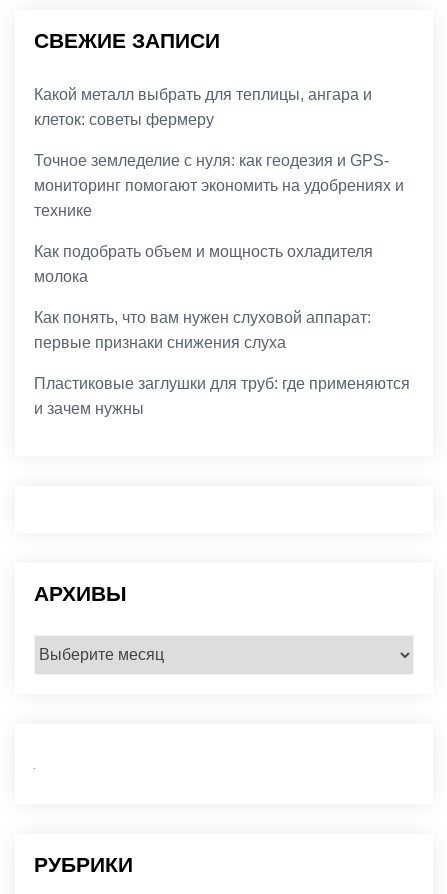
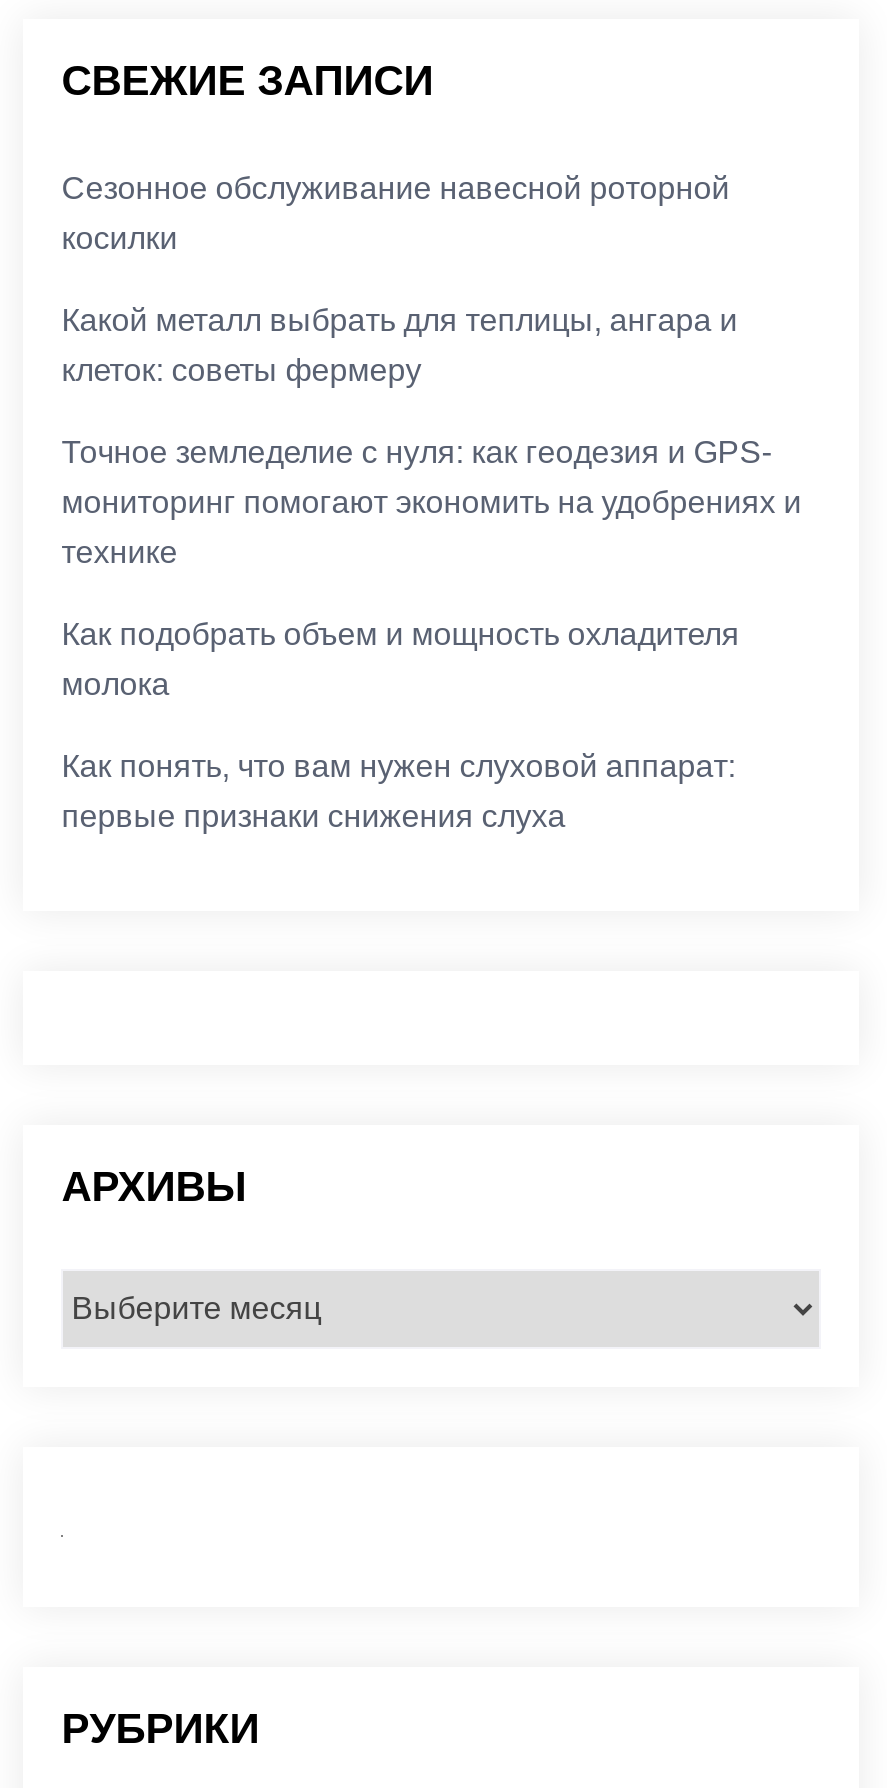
+ Сезонное обслуживание навесной роторной
+ косилки

moved down: Какой металл выбрать для теплицы, ангара и | клеток: советы фермеру | Точное земледелие с нуля: как геодезия и GPS- | ... | Как понять, что вам нужен слуховой аппарат: | первые признаки снижения слуха

- Пластиковые заглушки для труб: где применяются
- и зачем нужны
